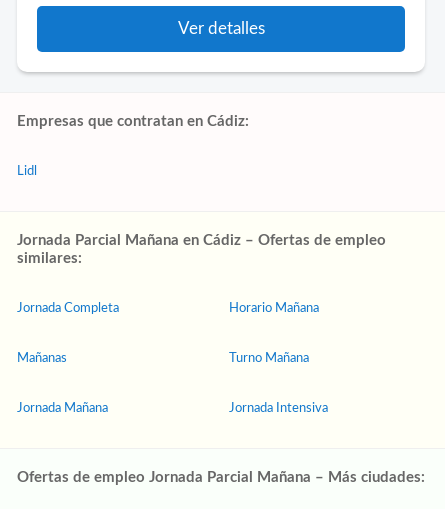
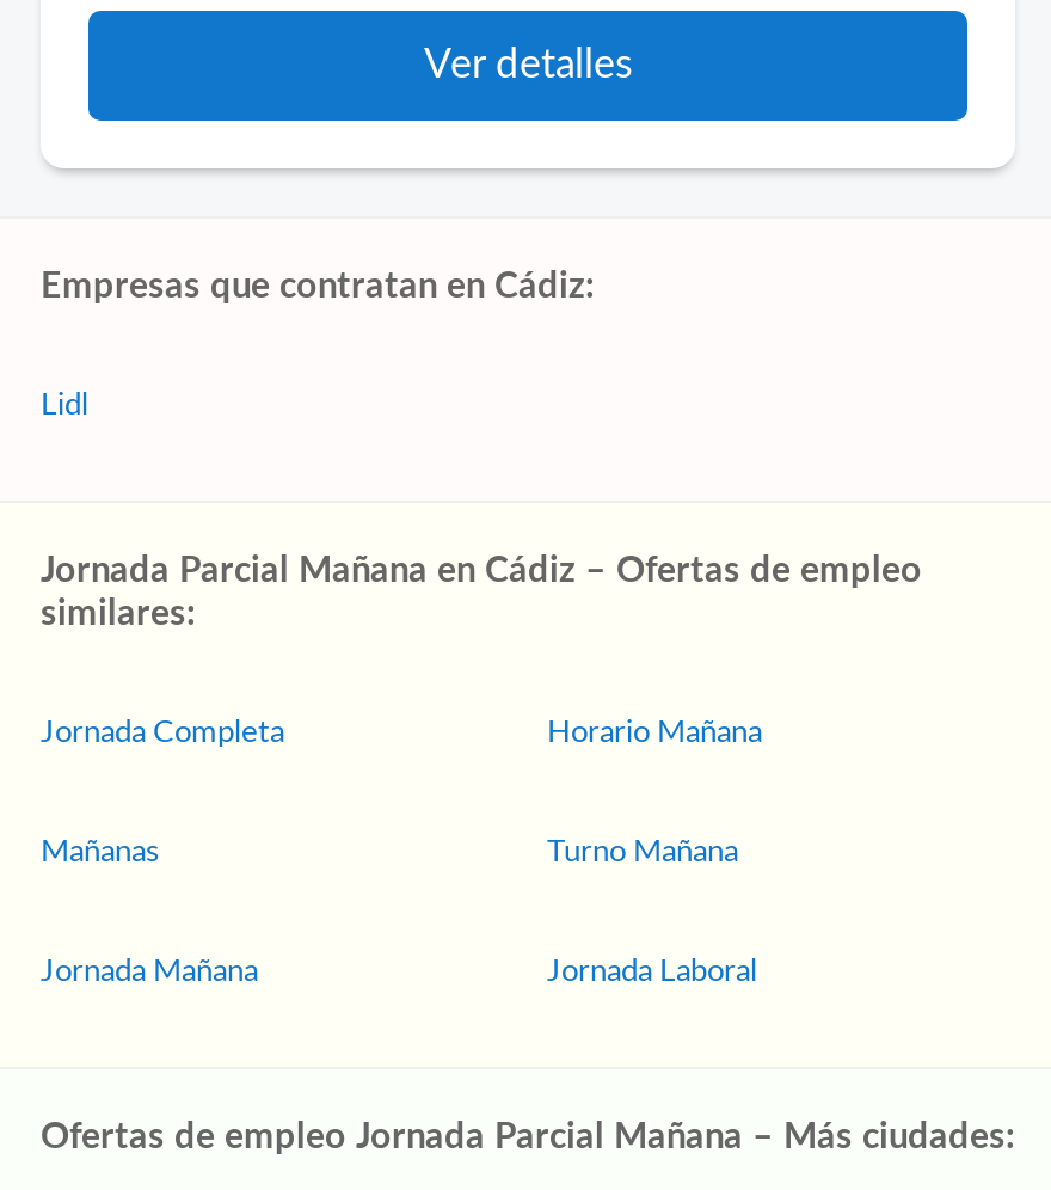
- Jornada Intensiva
+ Jornada Laboral
